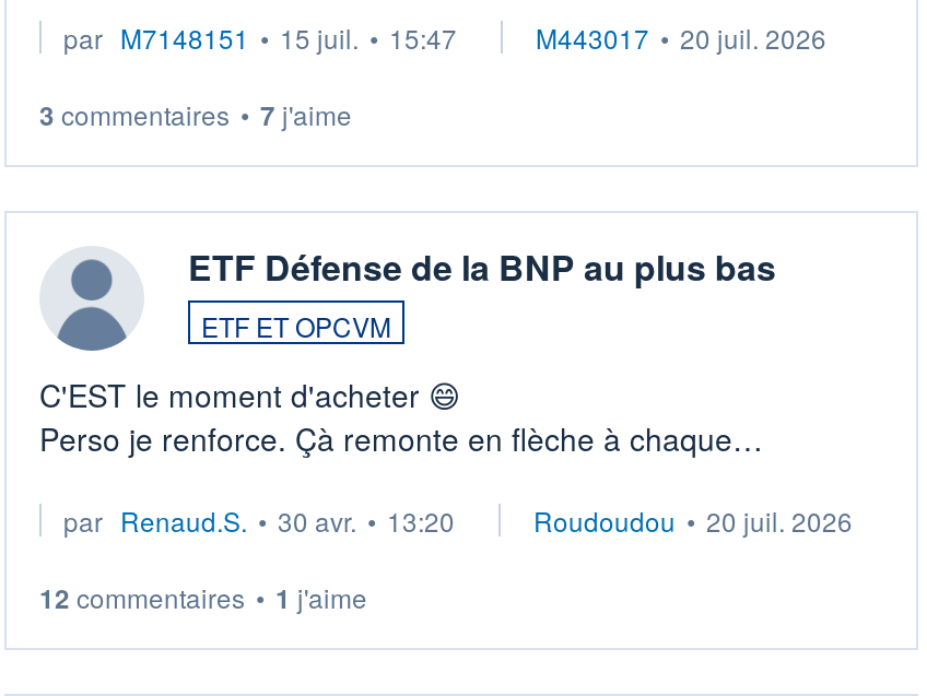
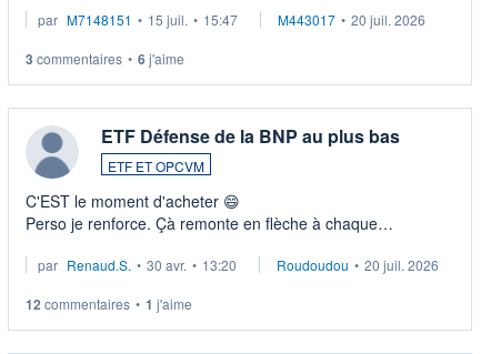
- 3 commentaires • 7 j'aime
+ 3 commentaires • 6 j'aime
